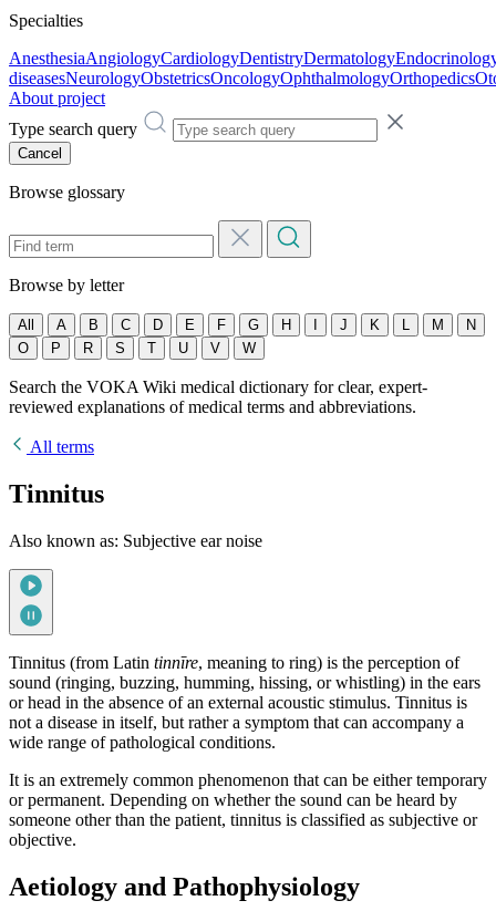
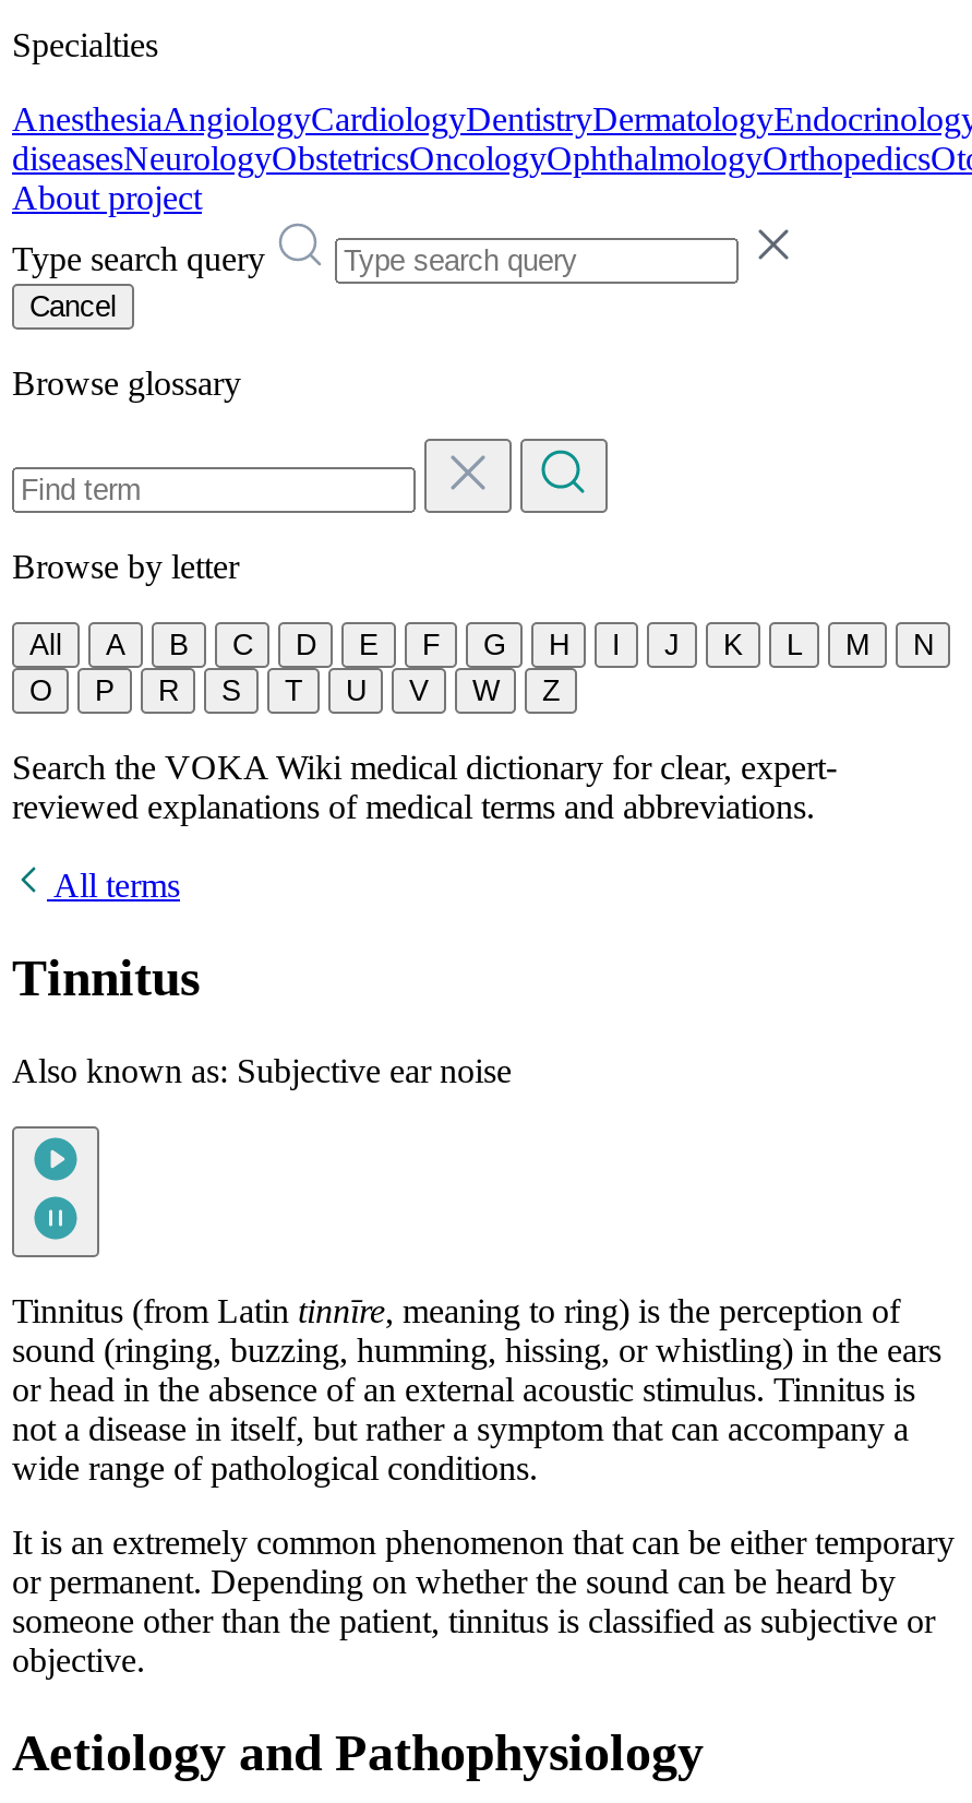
+ Z
